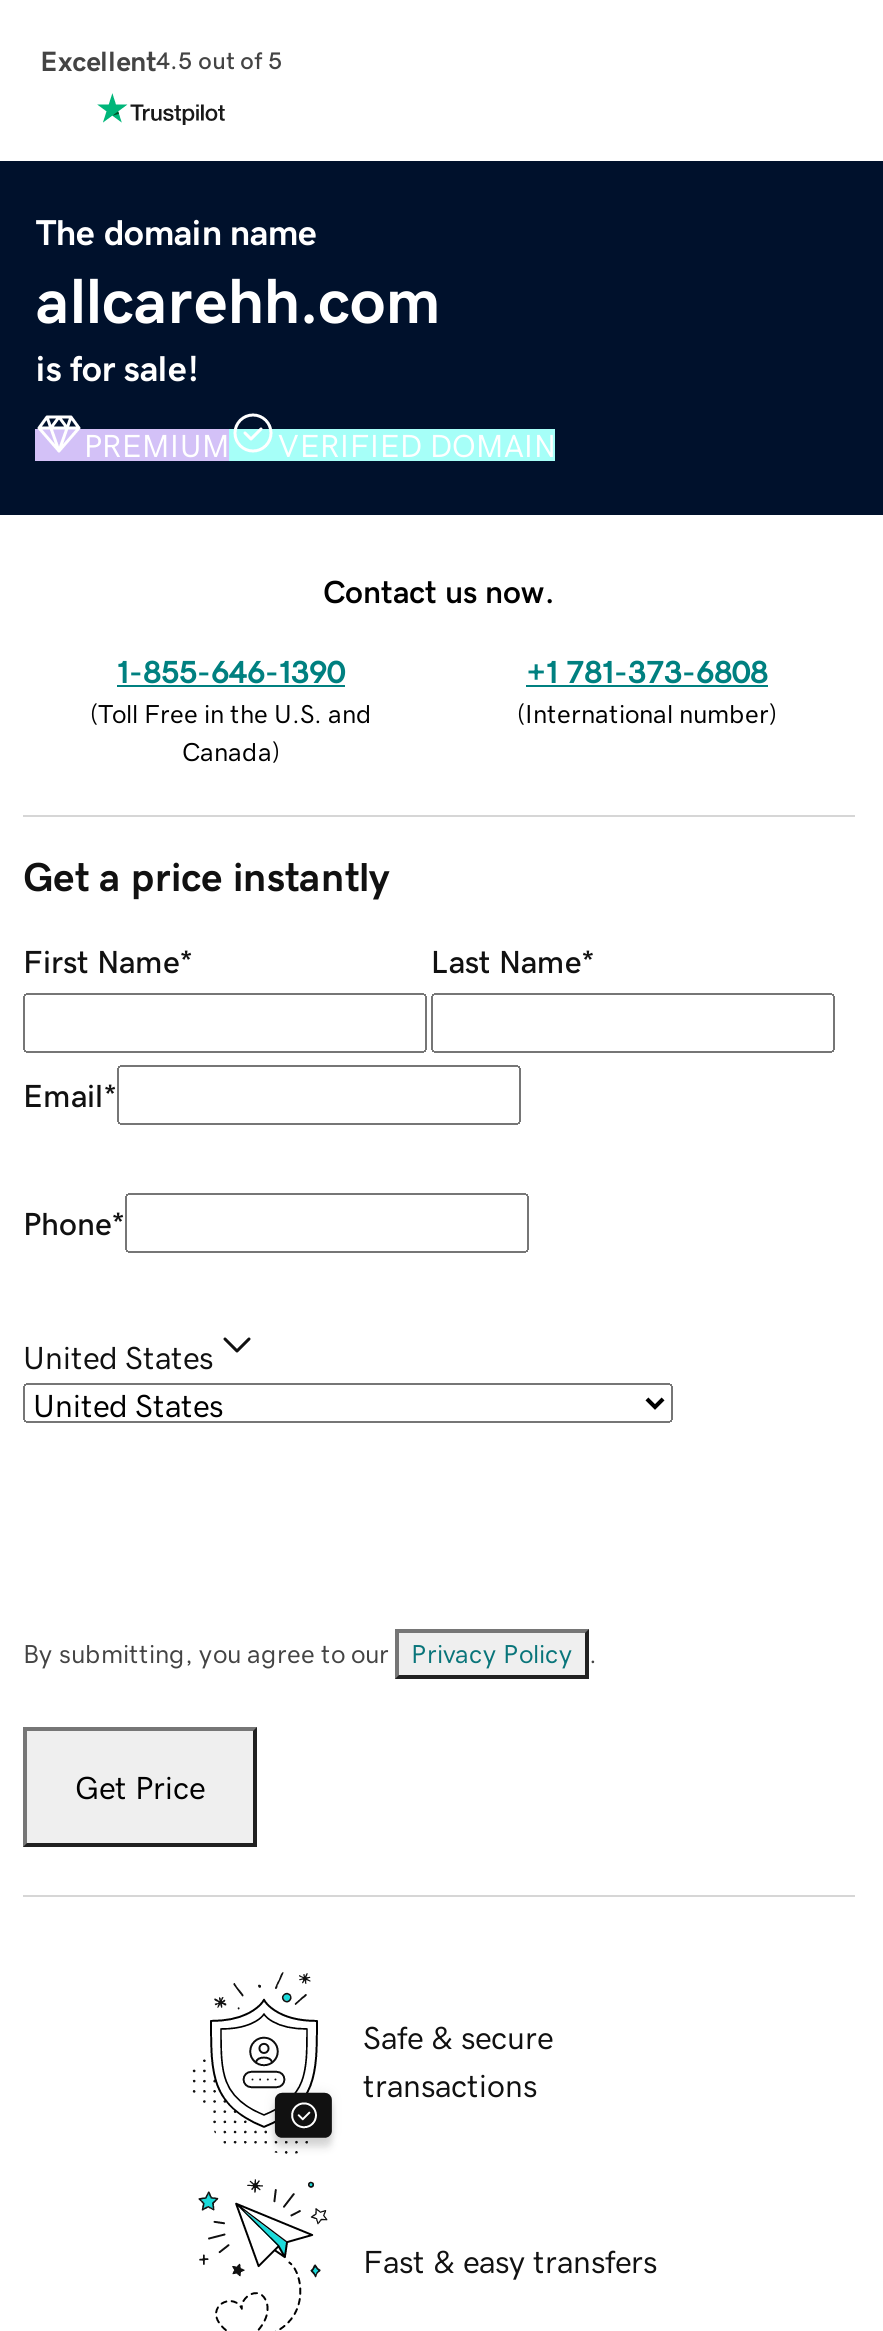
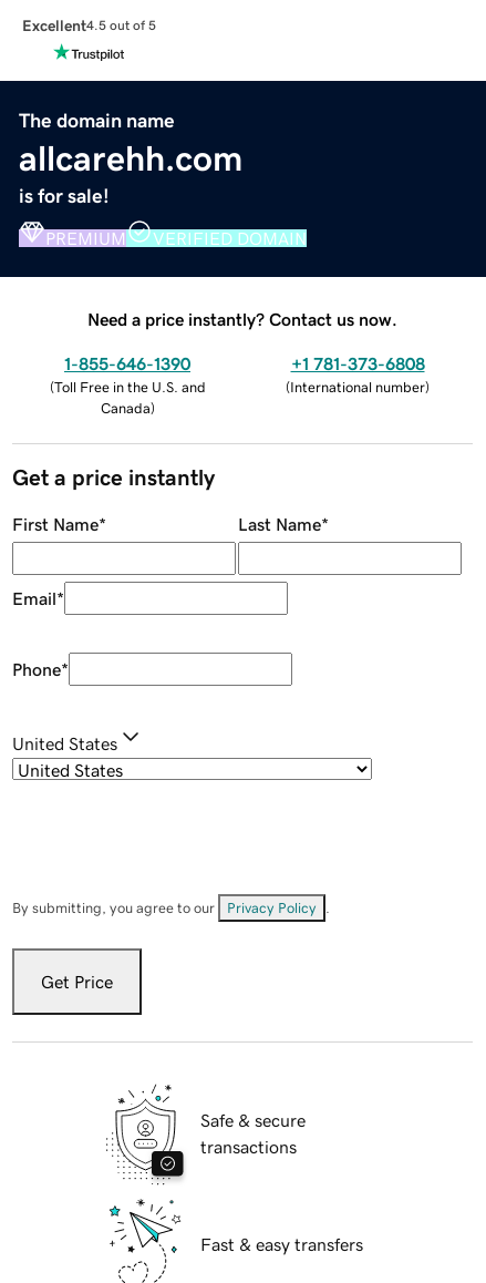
- Contact us now.
+ Need a price instantly? Contact us now.
